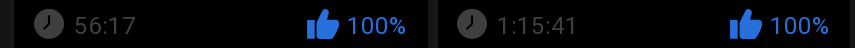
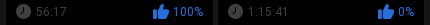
- 100%
+ 0%
